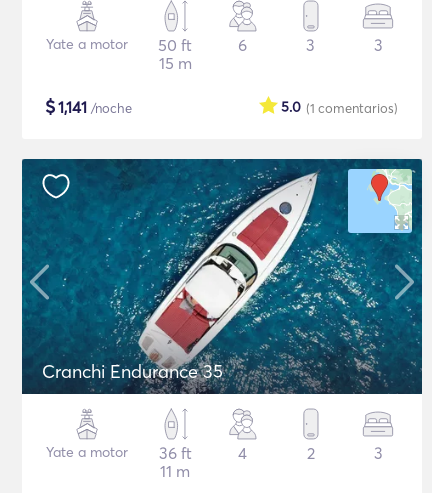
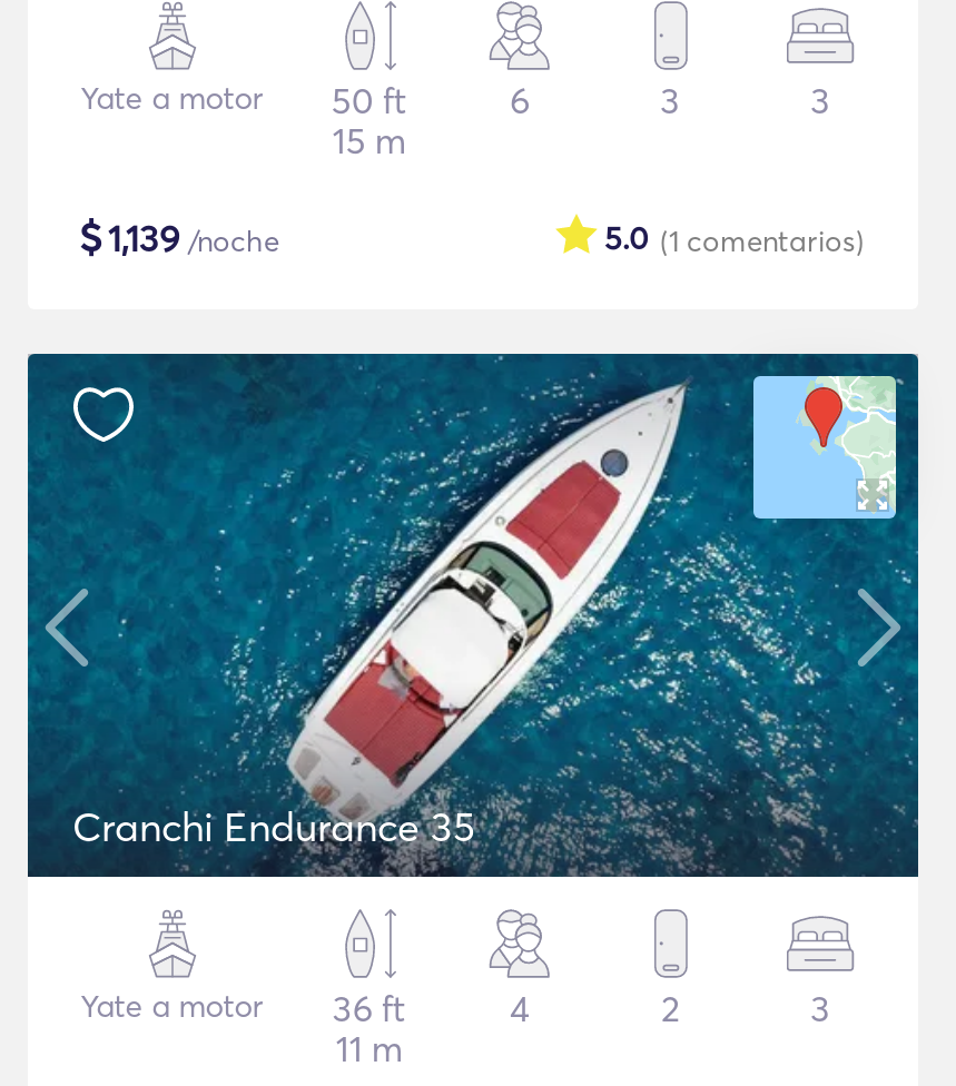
- $1,141 /noche
+ $1,139 /noche
